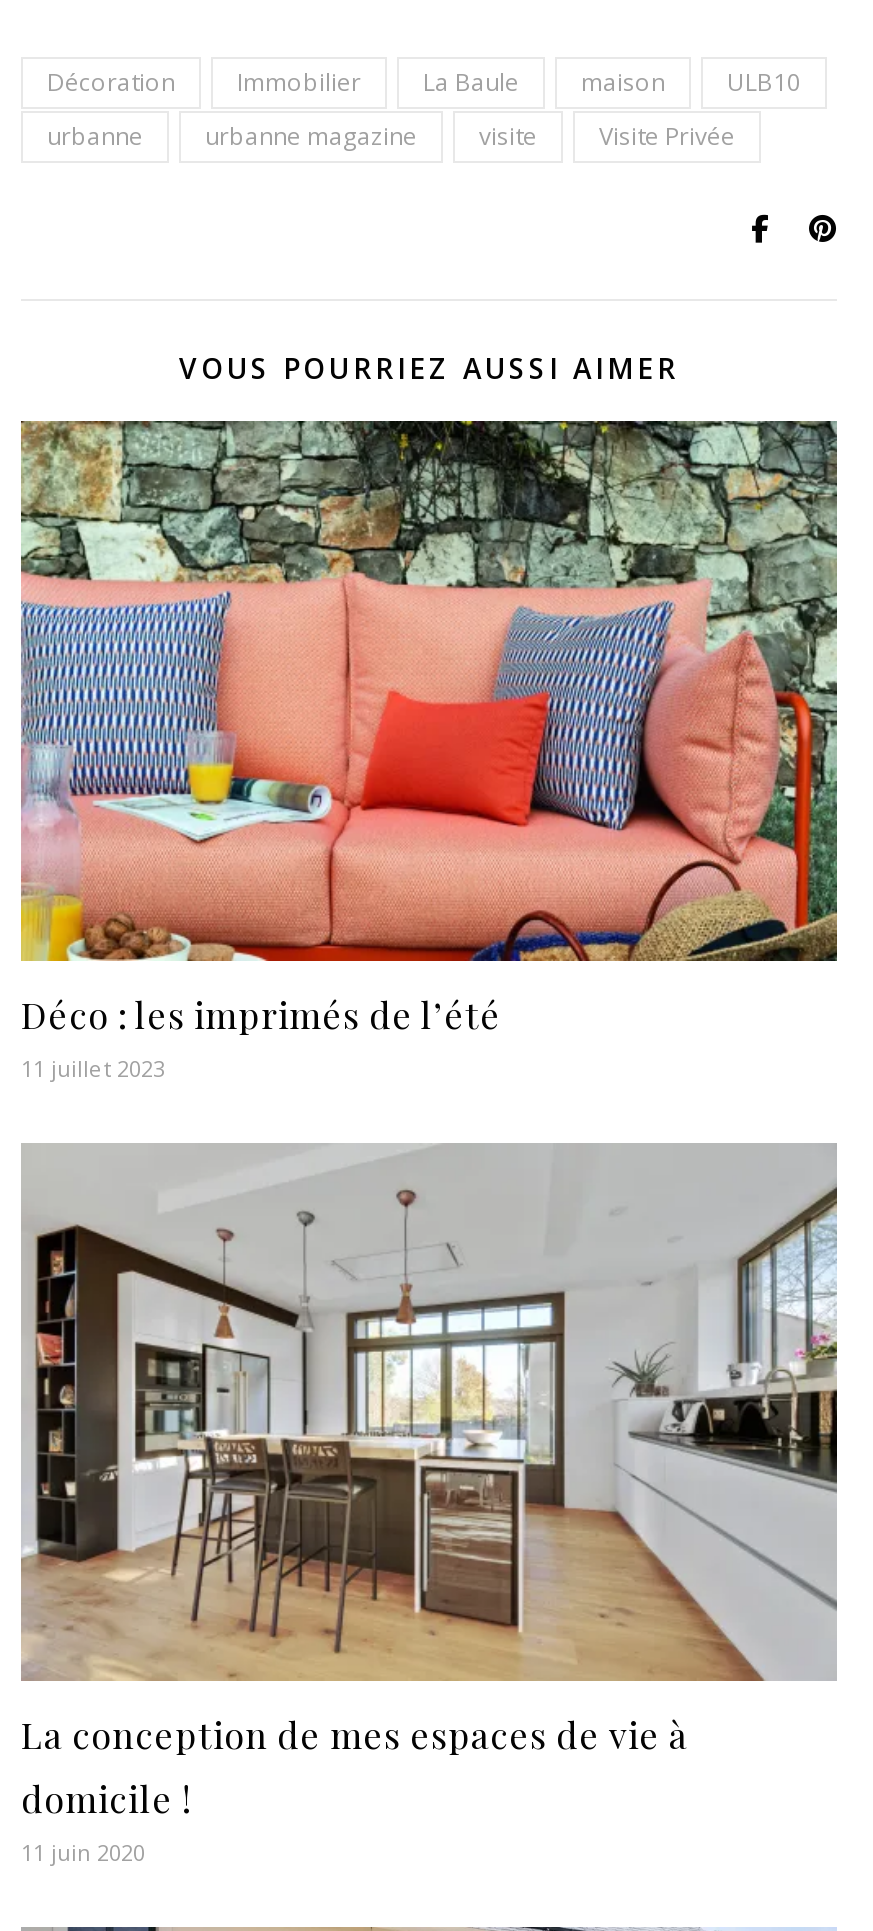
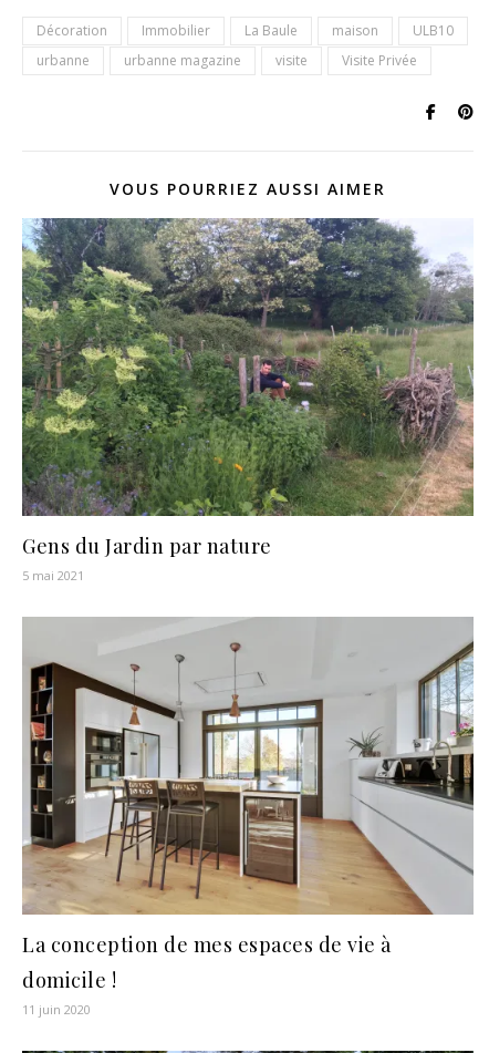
- [image]
- Déco : les imprimés de l’été
- 11 juillet 2023
+ [image]
+ Gens du Jardin par nature
+ 5 mai 2021
